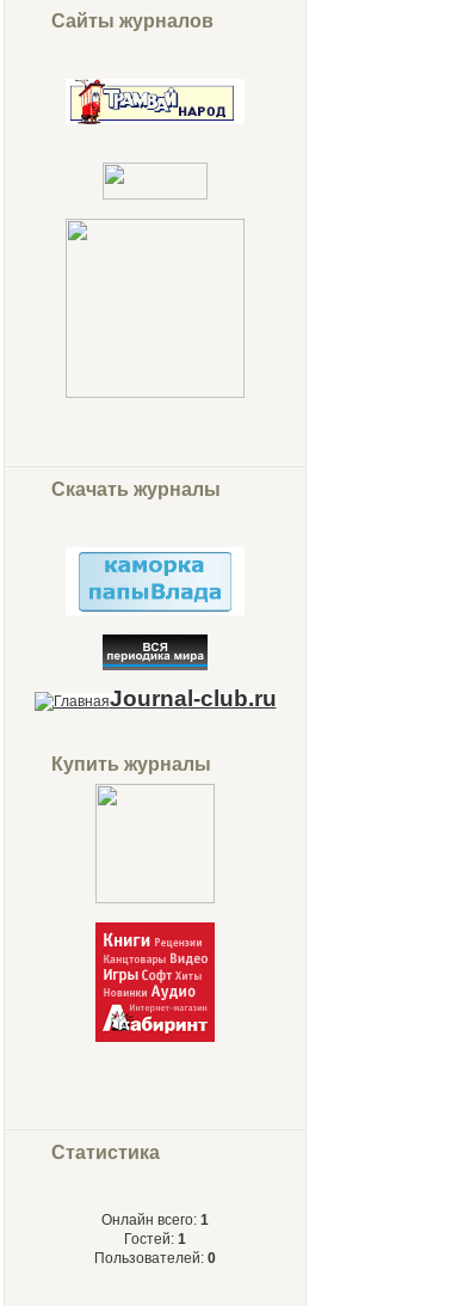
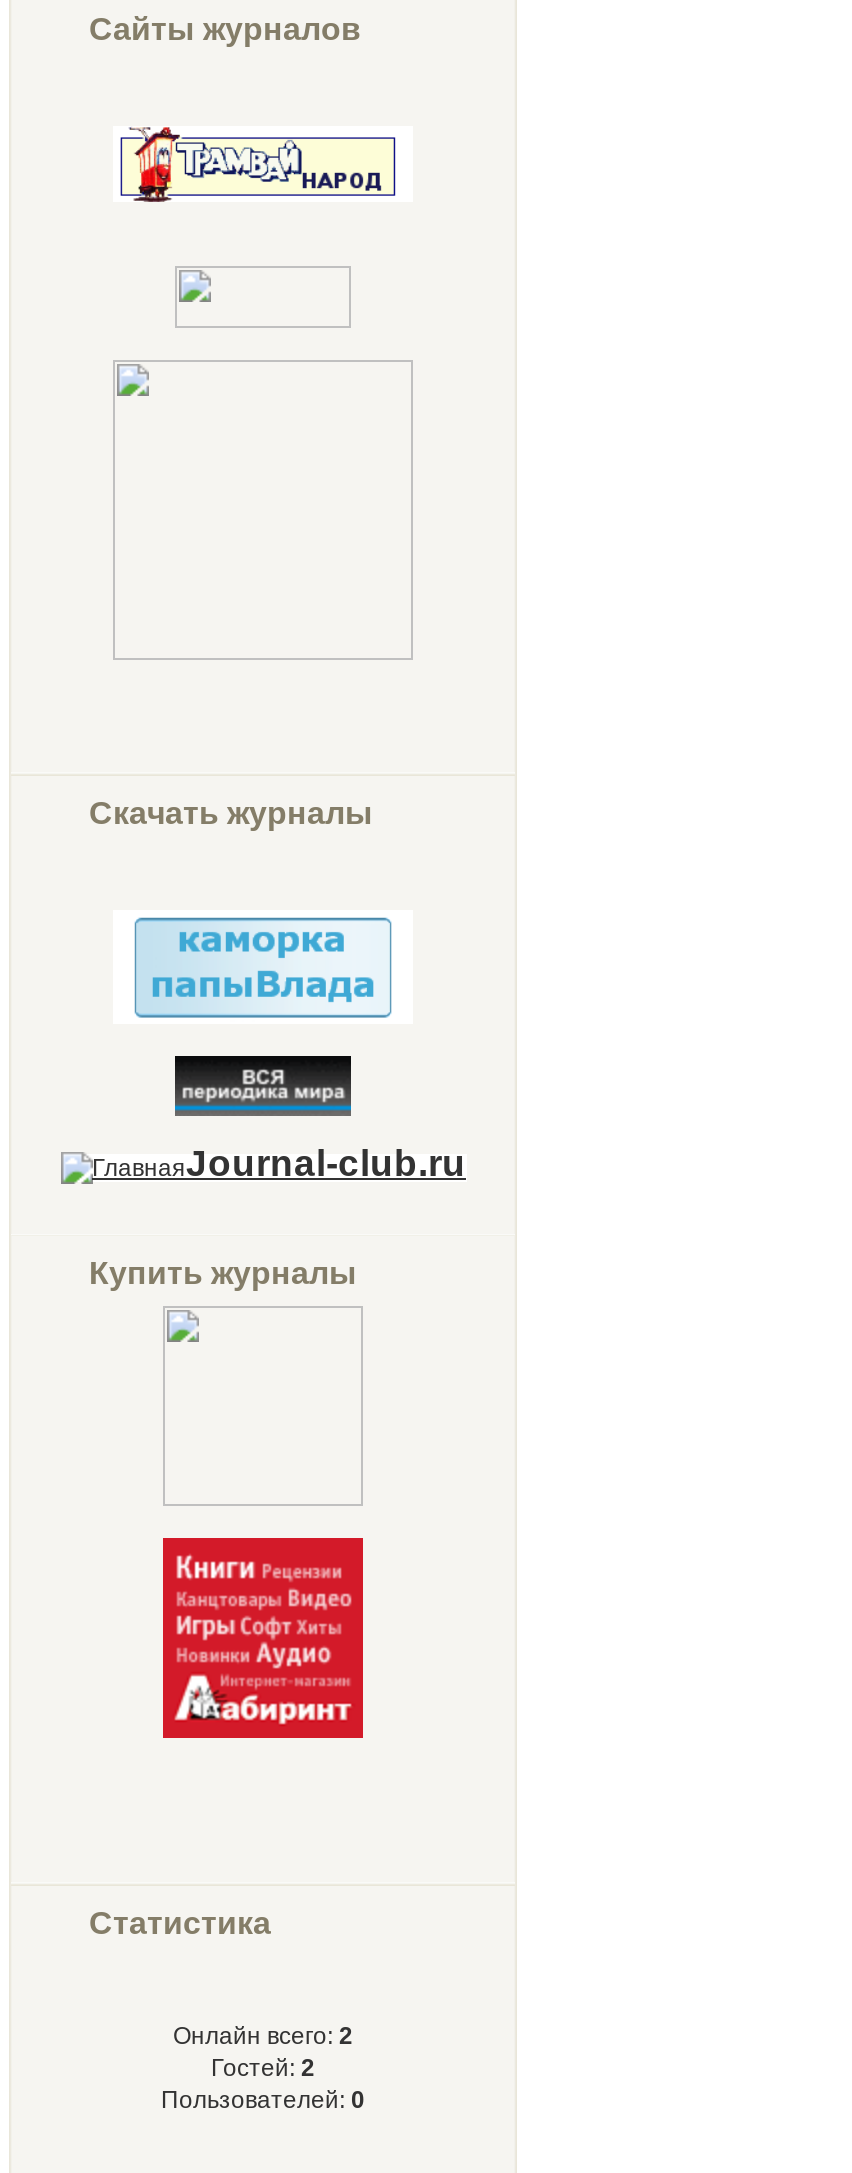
- Онлайн всего: 1
+ Онлайн всего: 2

- Гостей: 1
+ Гостей: 2
